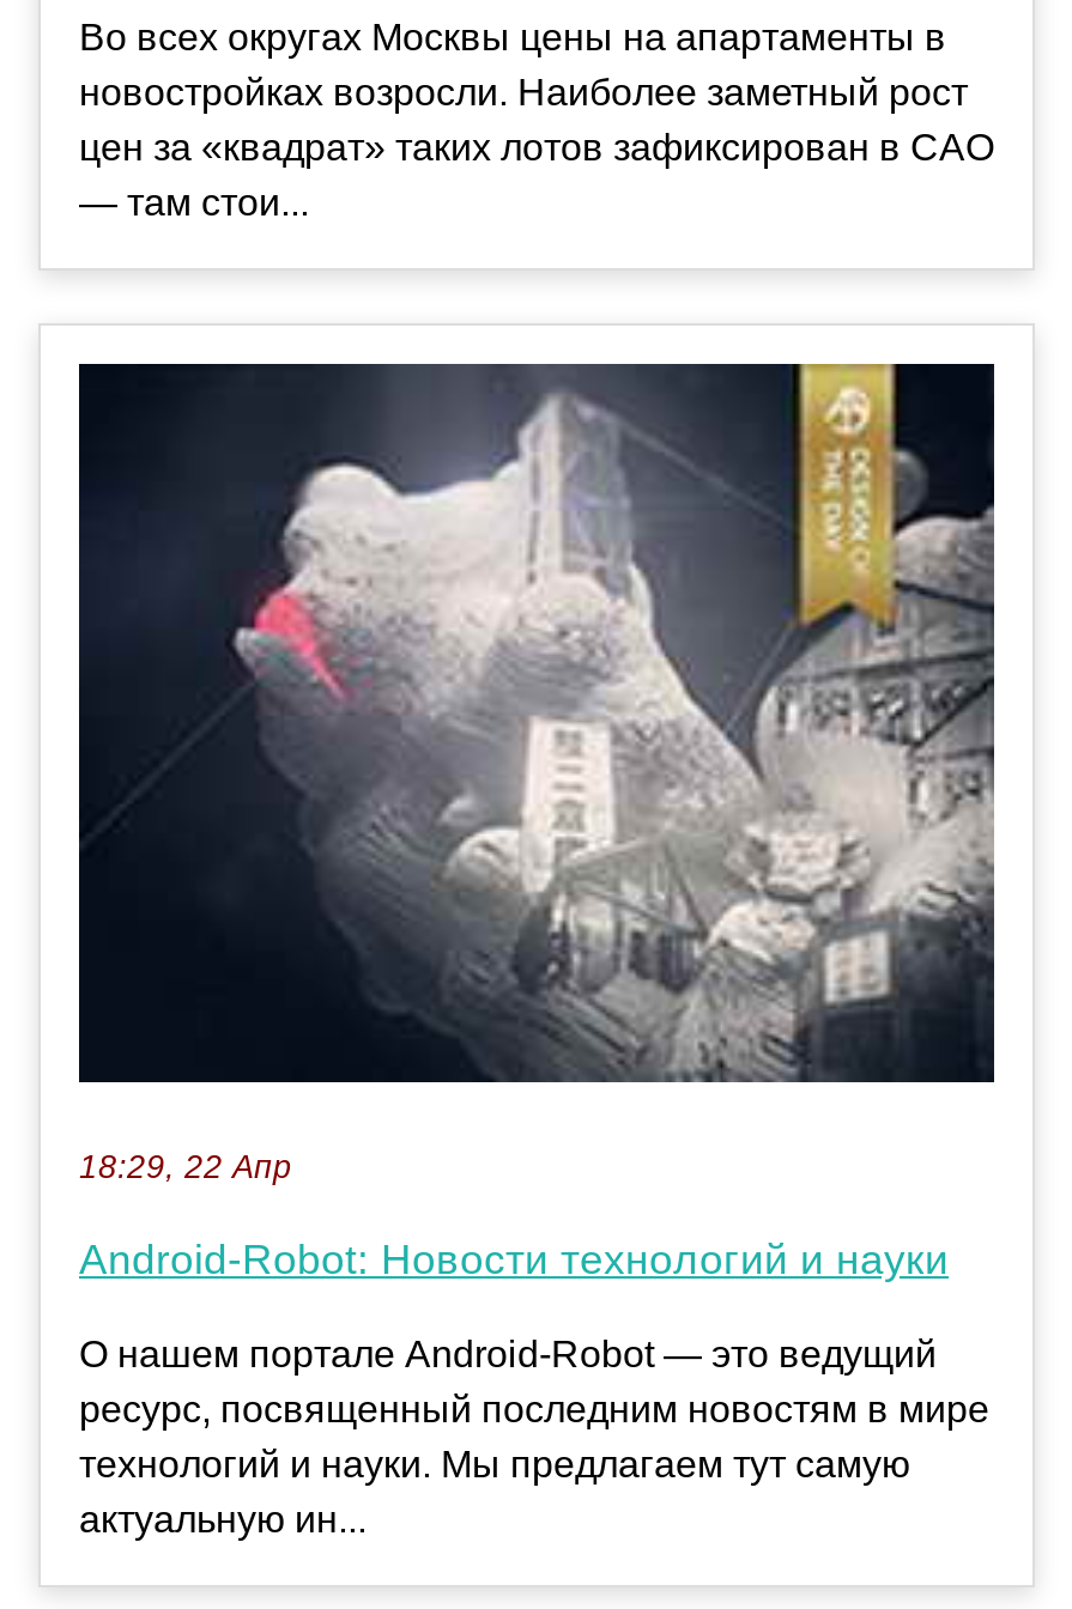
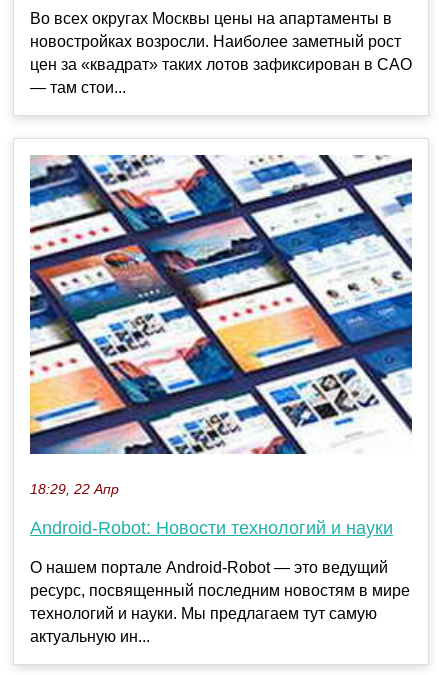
- [image]
+ [image]
